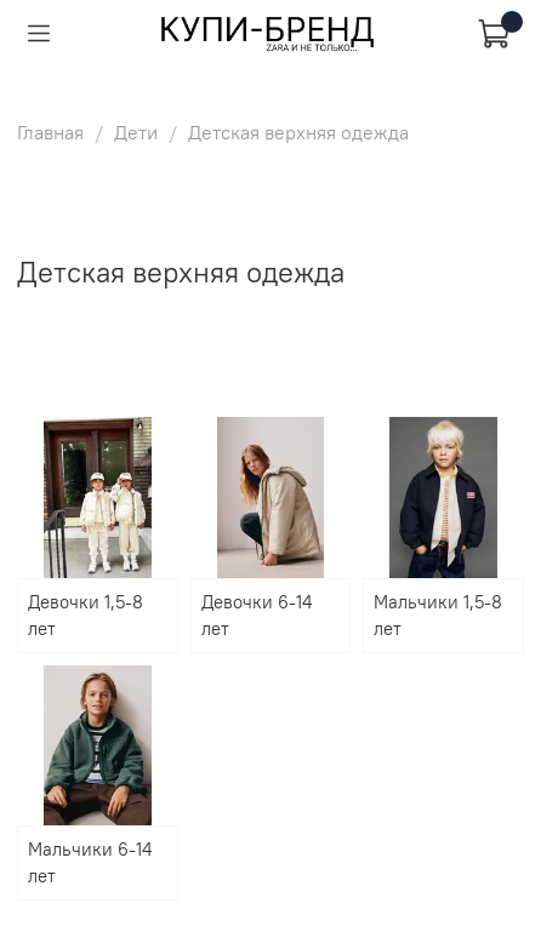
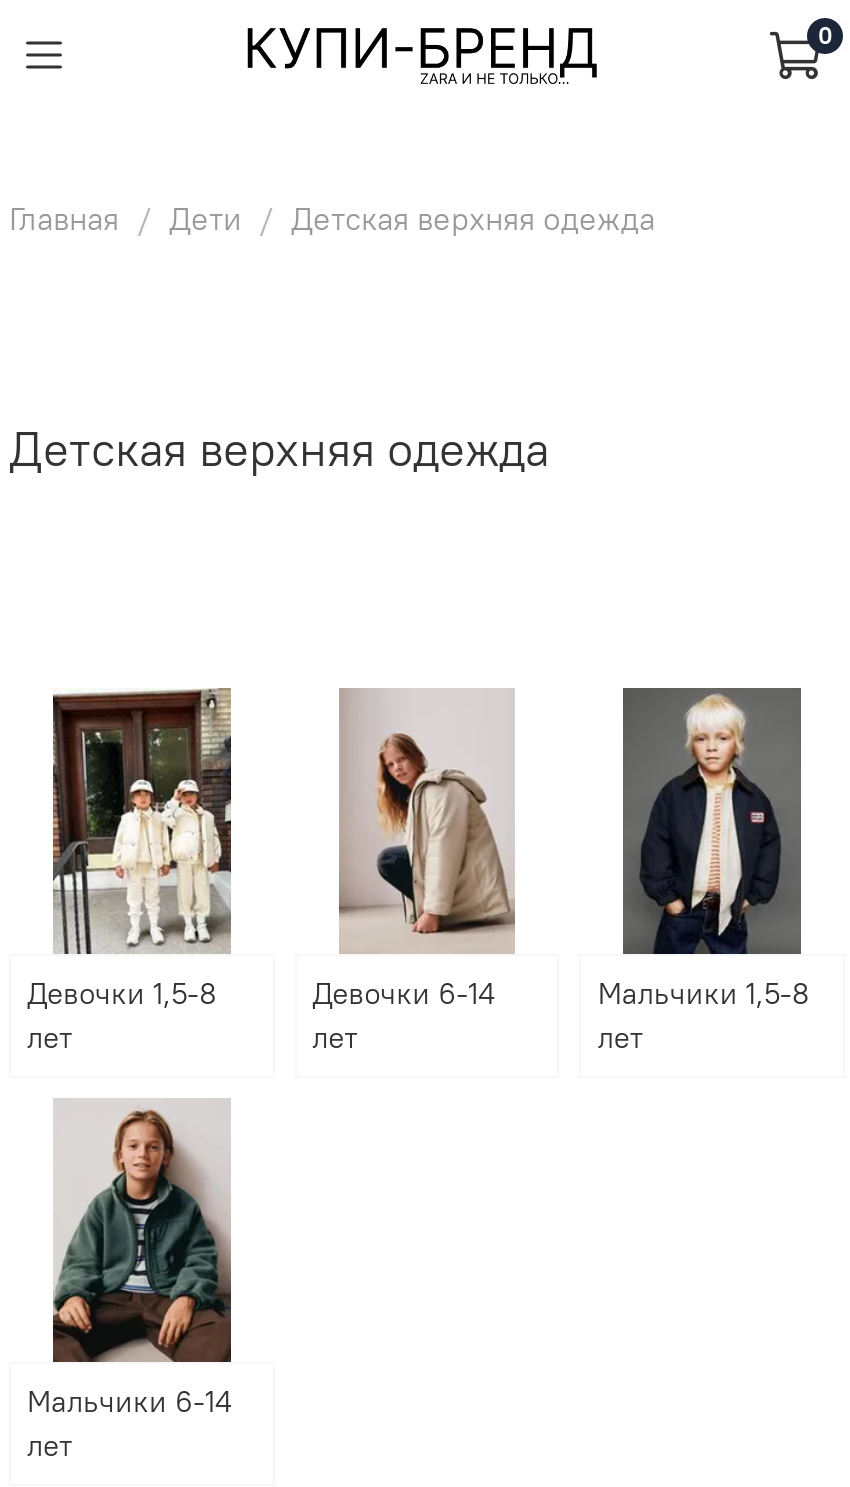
+ 0
